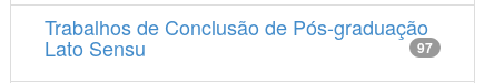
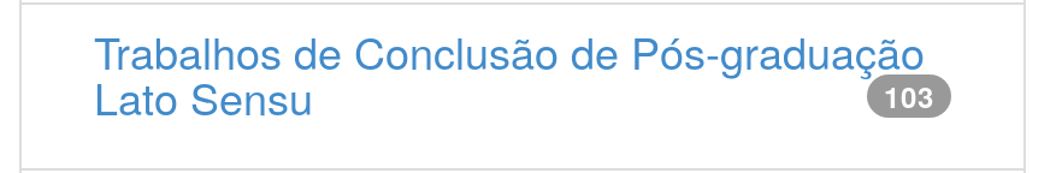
- 97
+ 103
